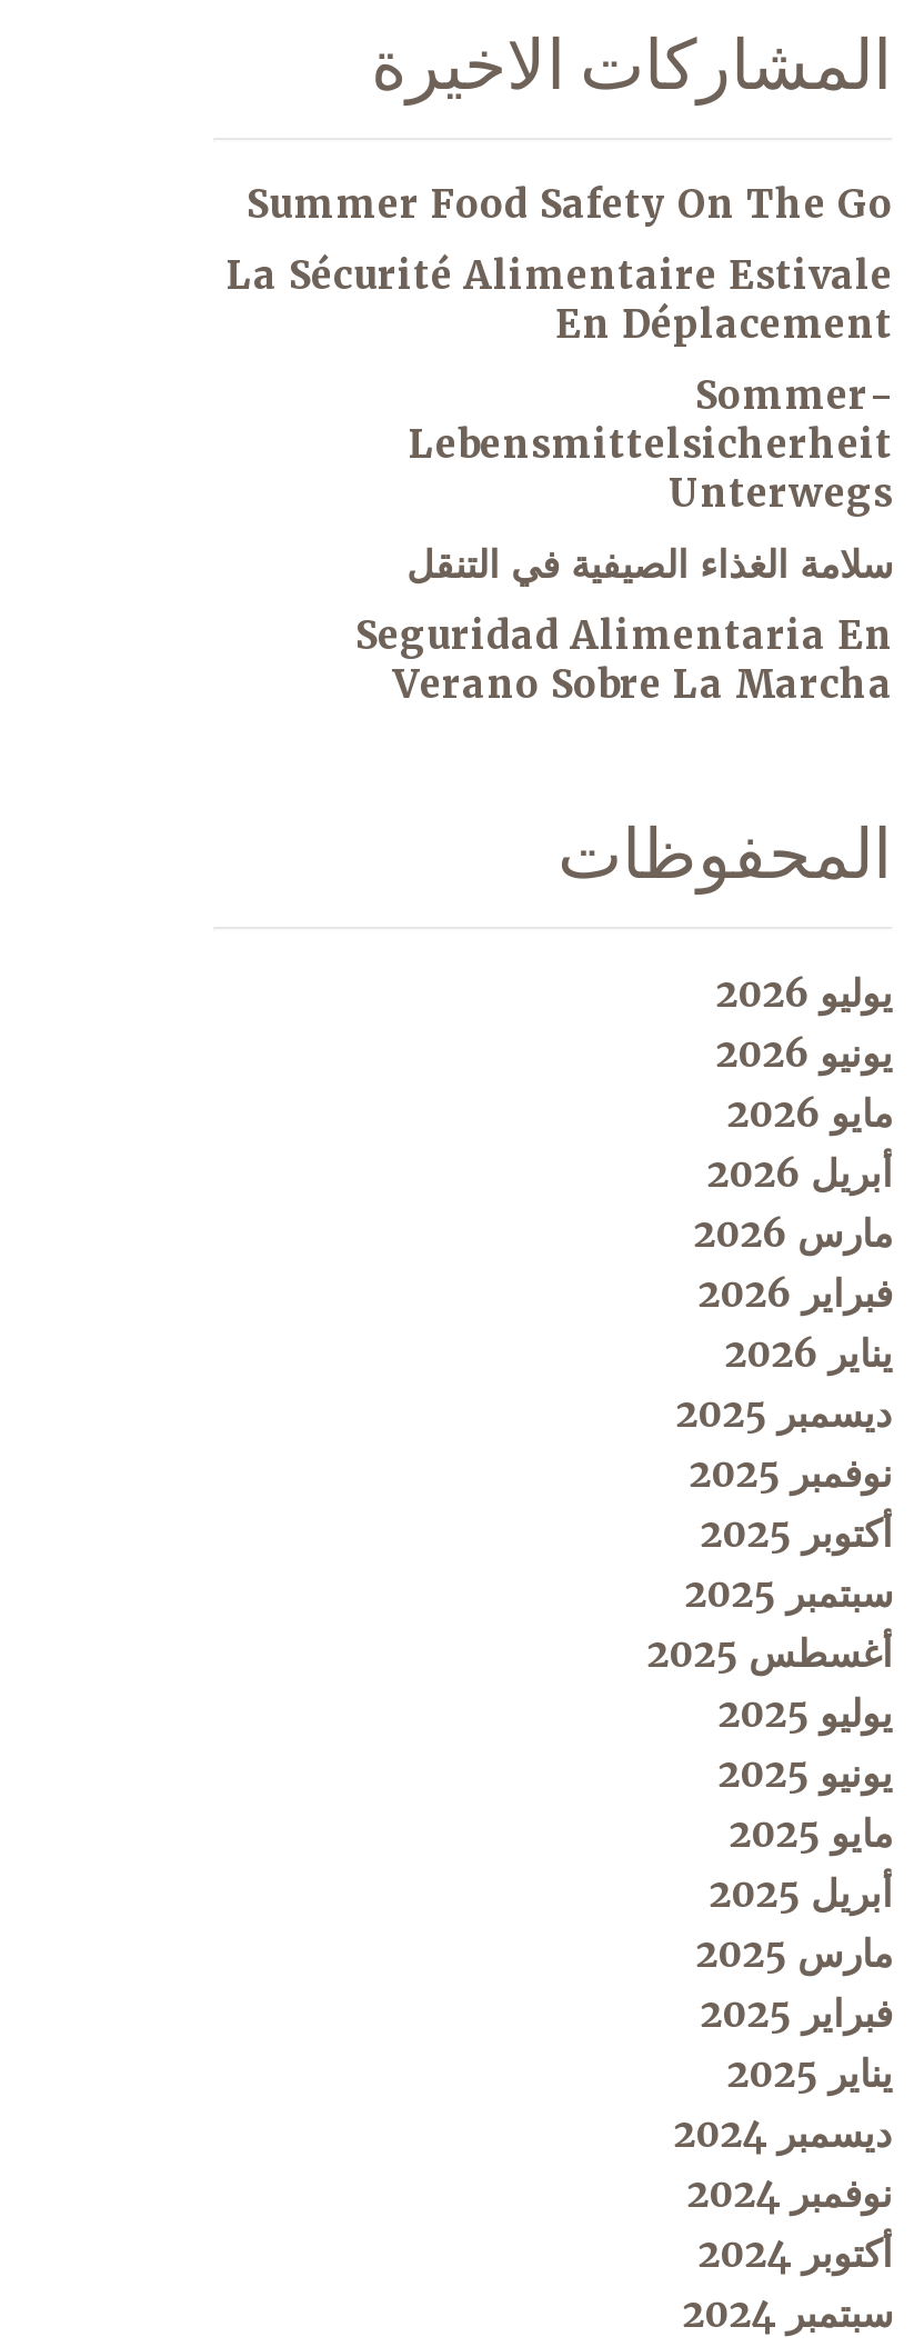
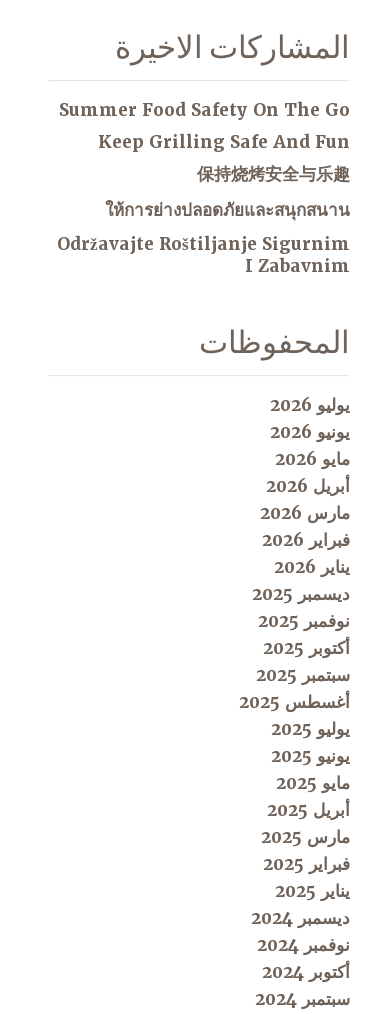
- La Sécurité Alimentaire Estivale
- En Déplacement
+ Keep Grilling Safe And Fun

- Sommer-
- Lebensmittelsicherheit
- Unterwegs
+ 保持烧烤安全与乐趣

- سلامة الغذاء الصيفية في التنقل
+ ให้การย่างปลอดภัยและสนุกสนาน

- Seguridad Alimentaria En
- Verano Sobre La Marcha
+ Održavajte Roštiljanje Sigurnim
+ I Zabavnim
